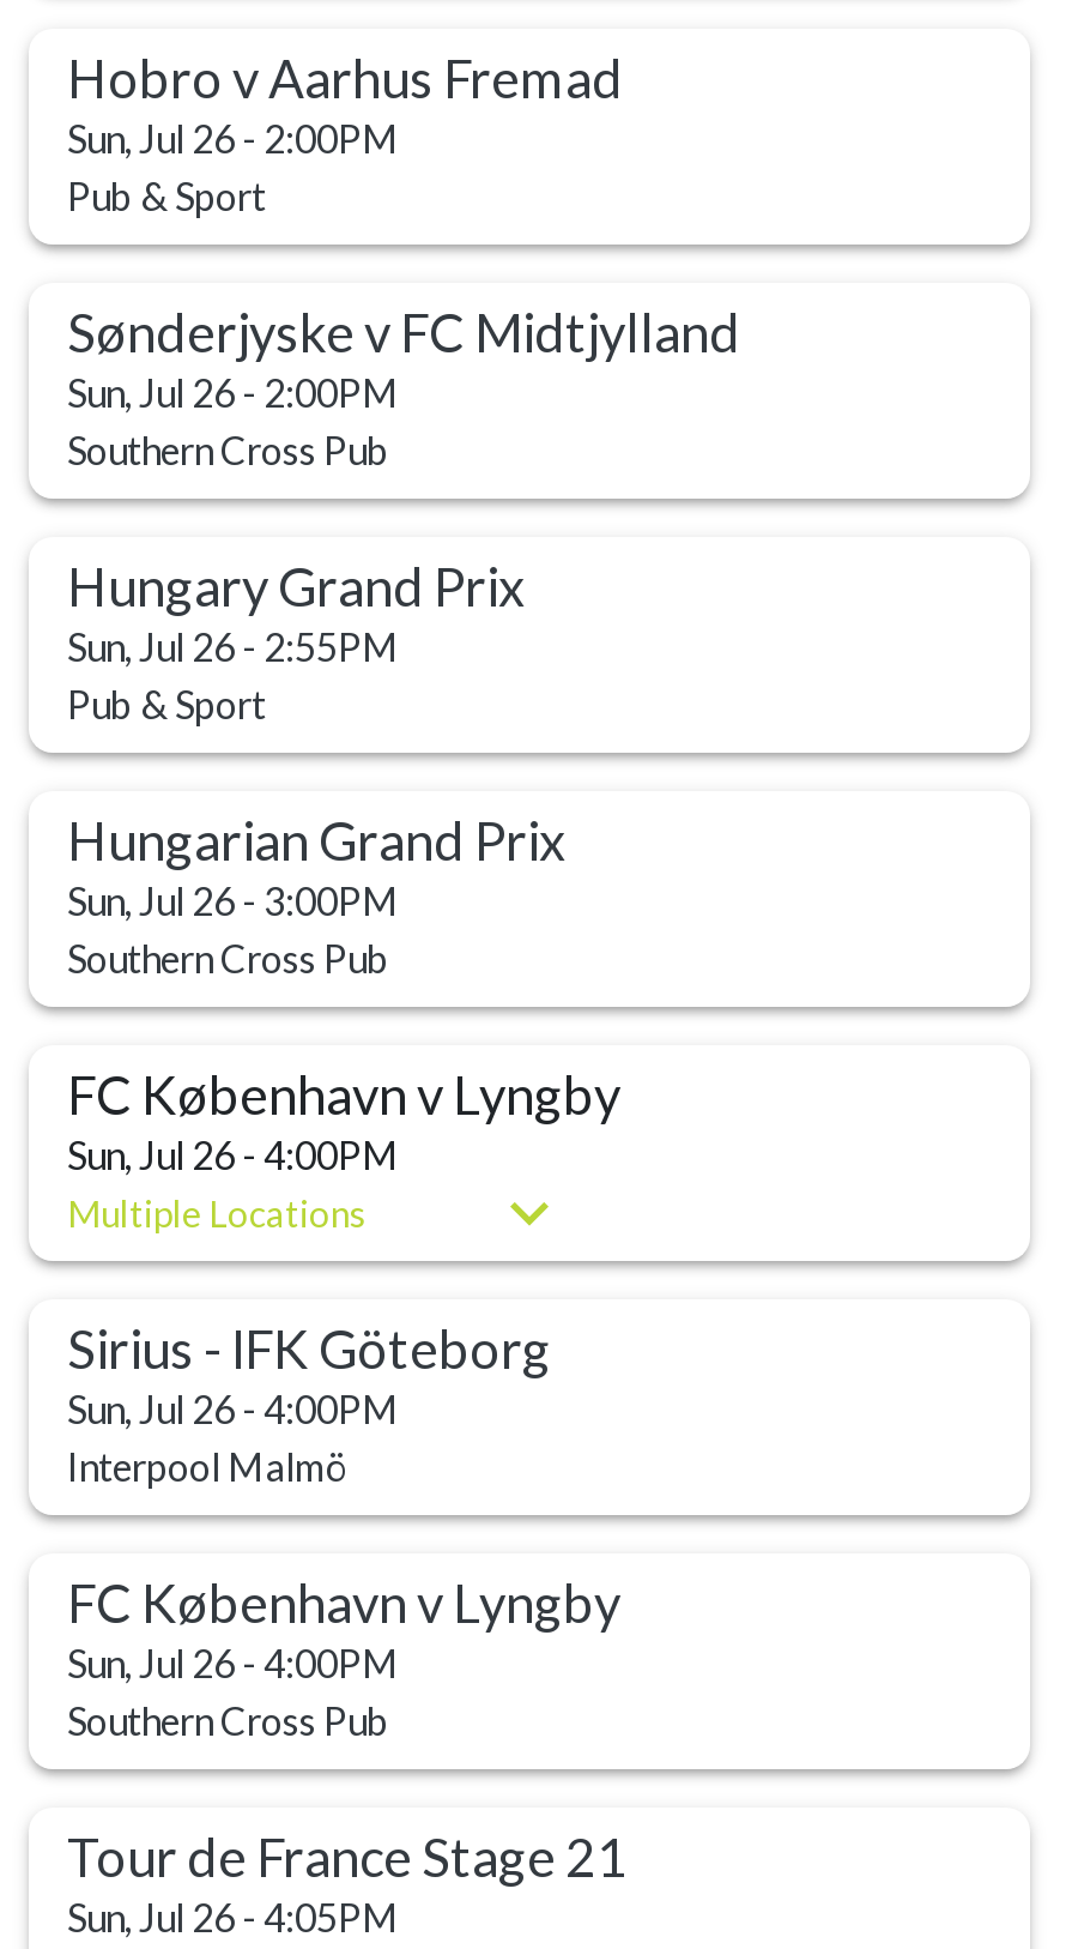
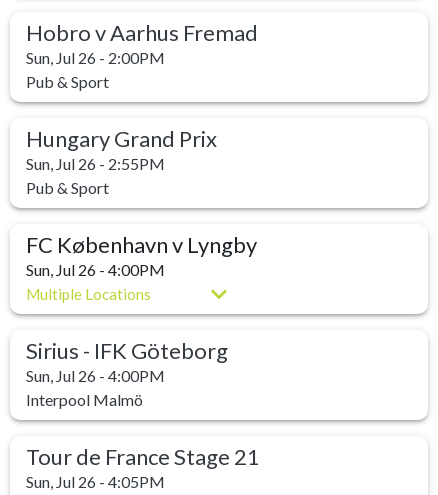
- Sønderjyske v FC Midtjylland
- Sun, Jul 26 - 2:00PM
- Southern Cross Pub

- Hungarian Grand Prix
- Sun, Jul 26 - 3:00PM
- Southern Cross Pub

- FC København v Lyngby
- Sun, Jul 26 - 4:00PM
- Southern Cross Pub
